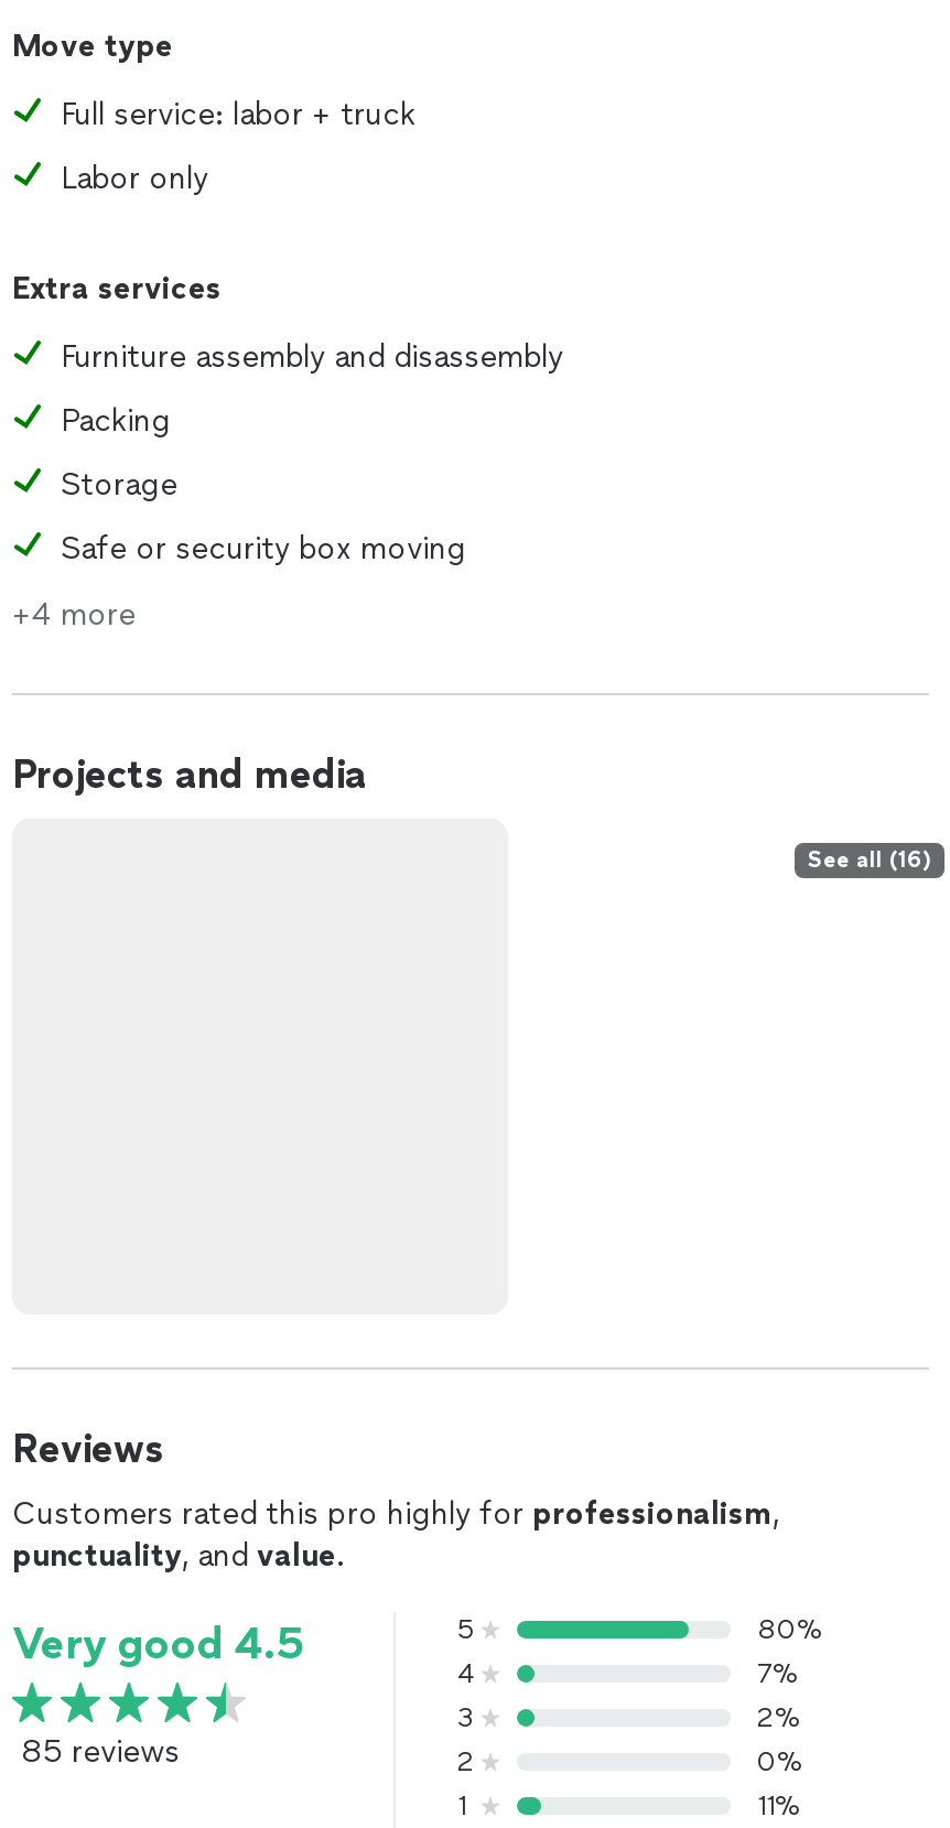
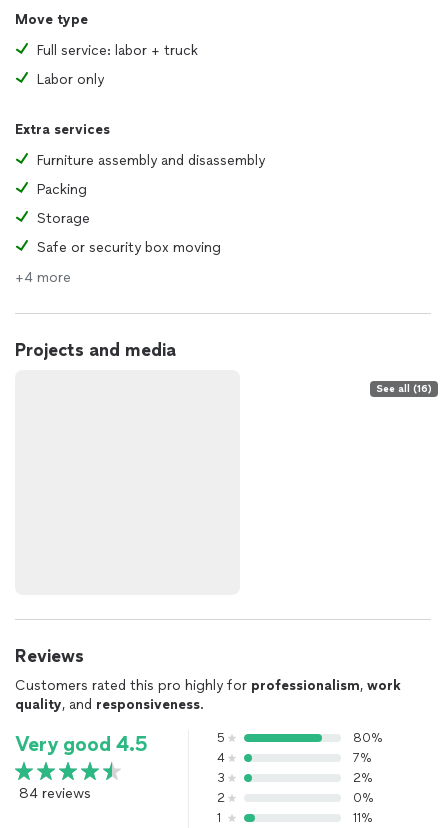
- Customers rated this pro highly for professionalism,
- punctuality, and value.
+ Customers rated this pro highly for professionalism, work
+ quality, and responsiveness.

- 85 reviews
+ 84 reviews
